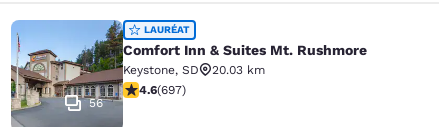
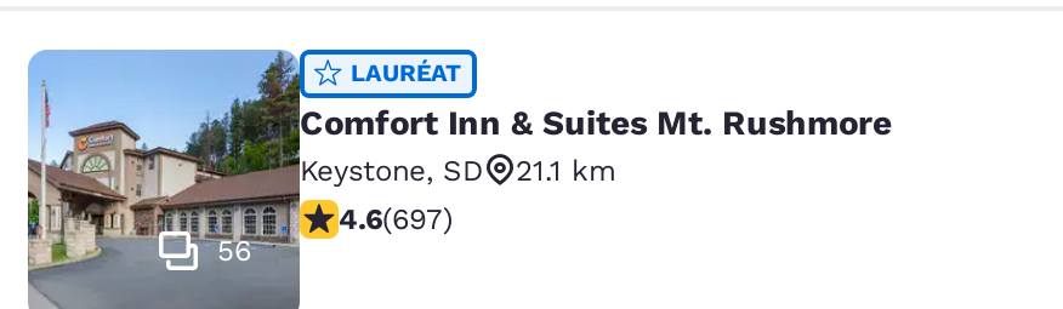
- Keystone, SD 20.03 km
+ Keystone, SD 21.1 km
